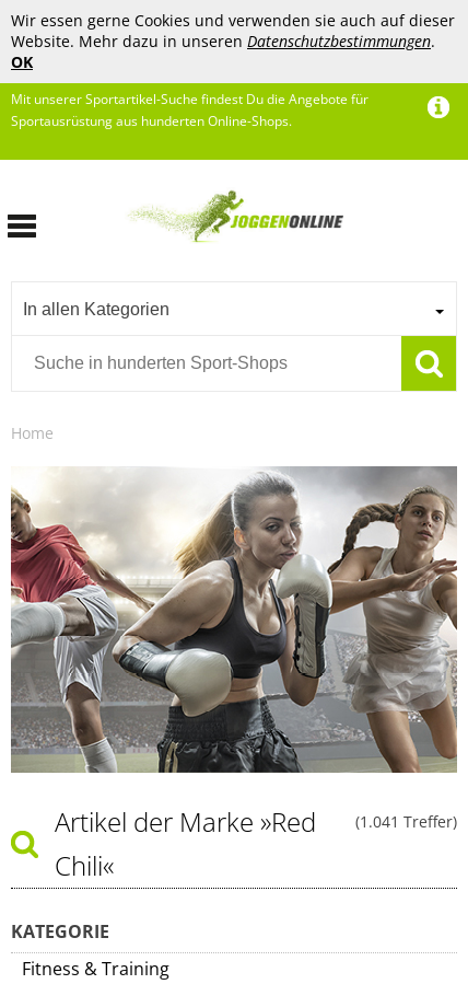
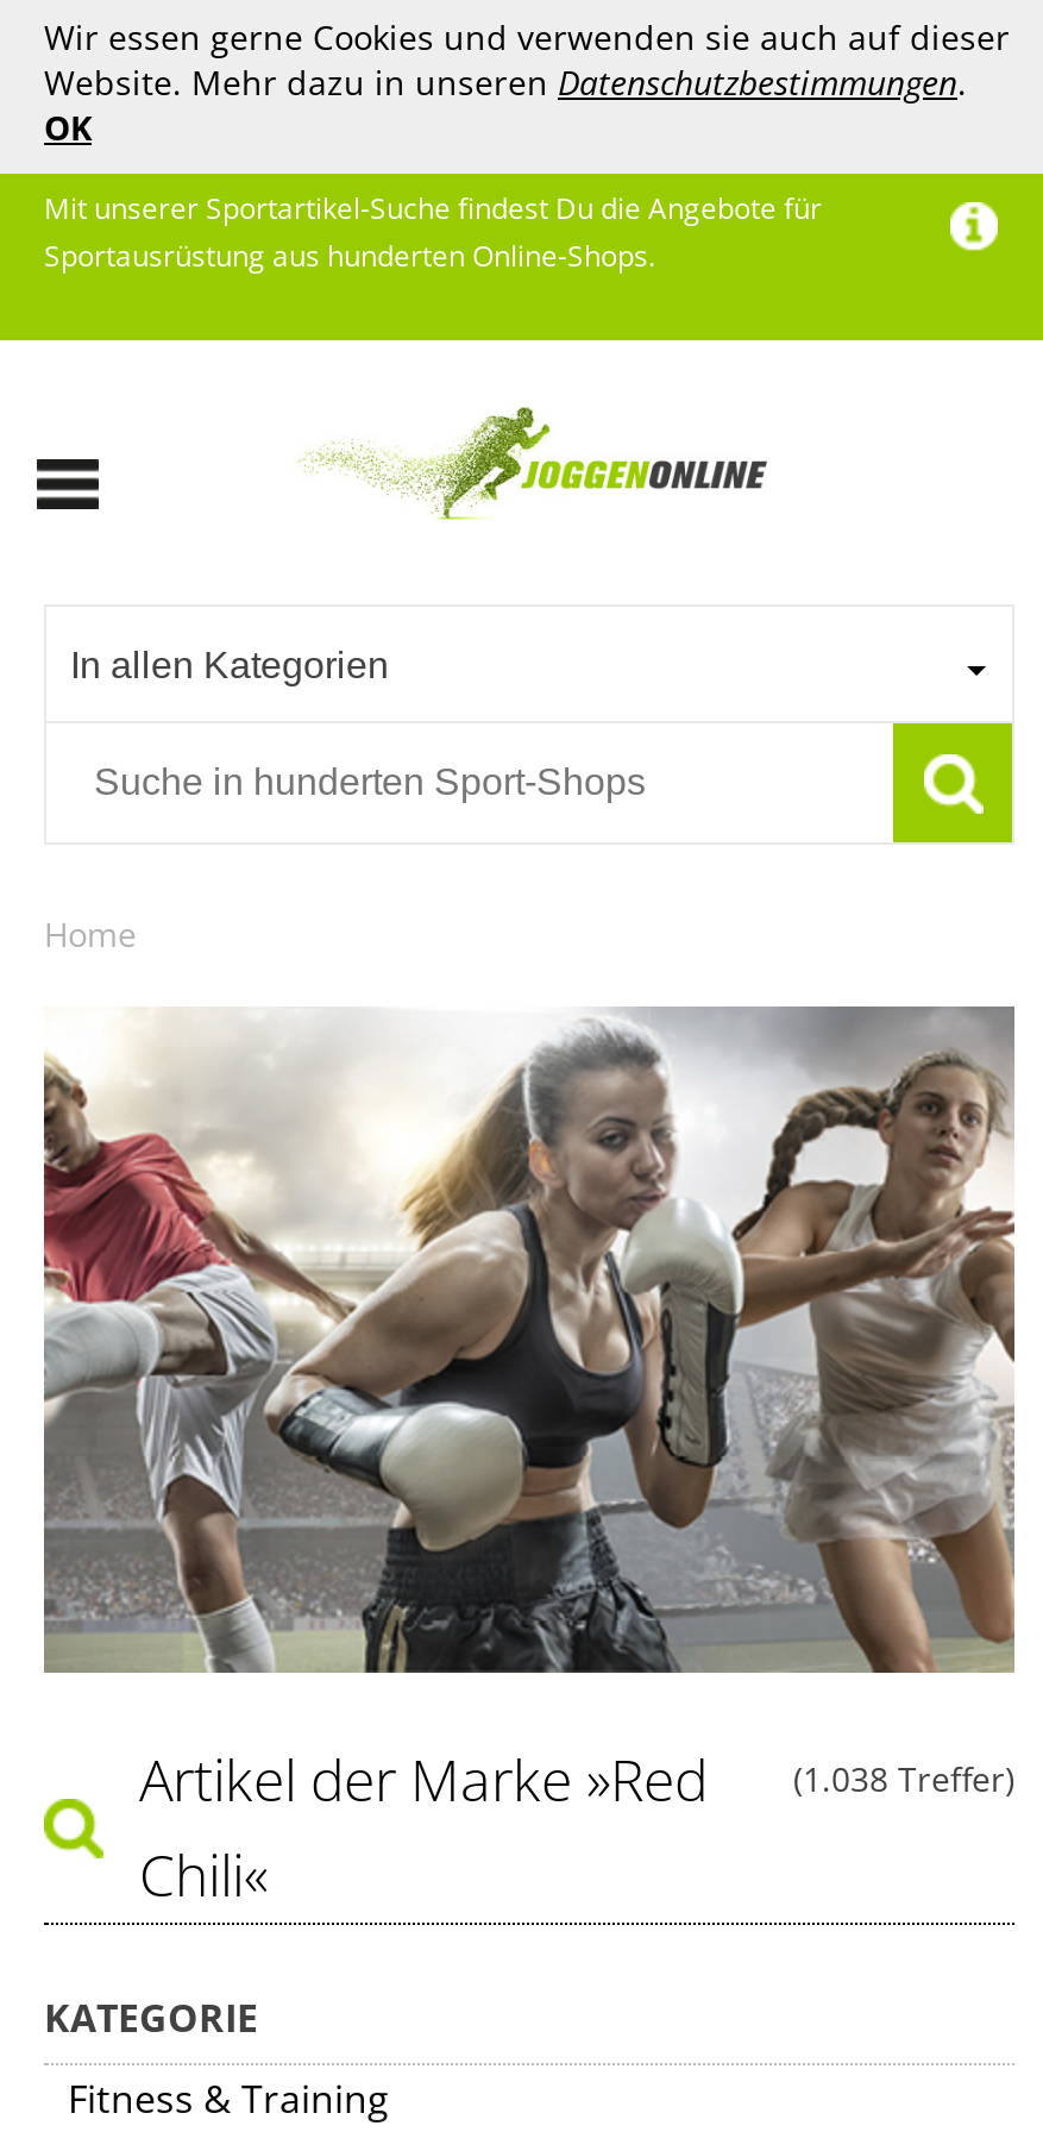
- Artikel der Marke»Red (1.041 Treffer)
+ Artikel der Marke»Red (1.038 Treffer)
